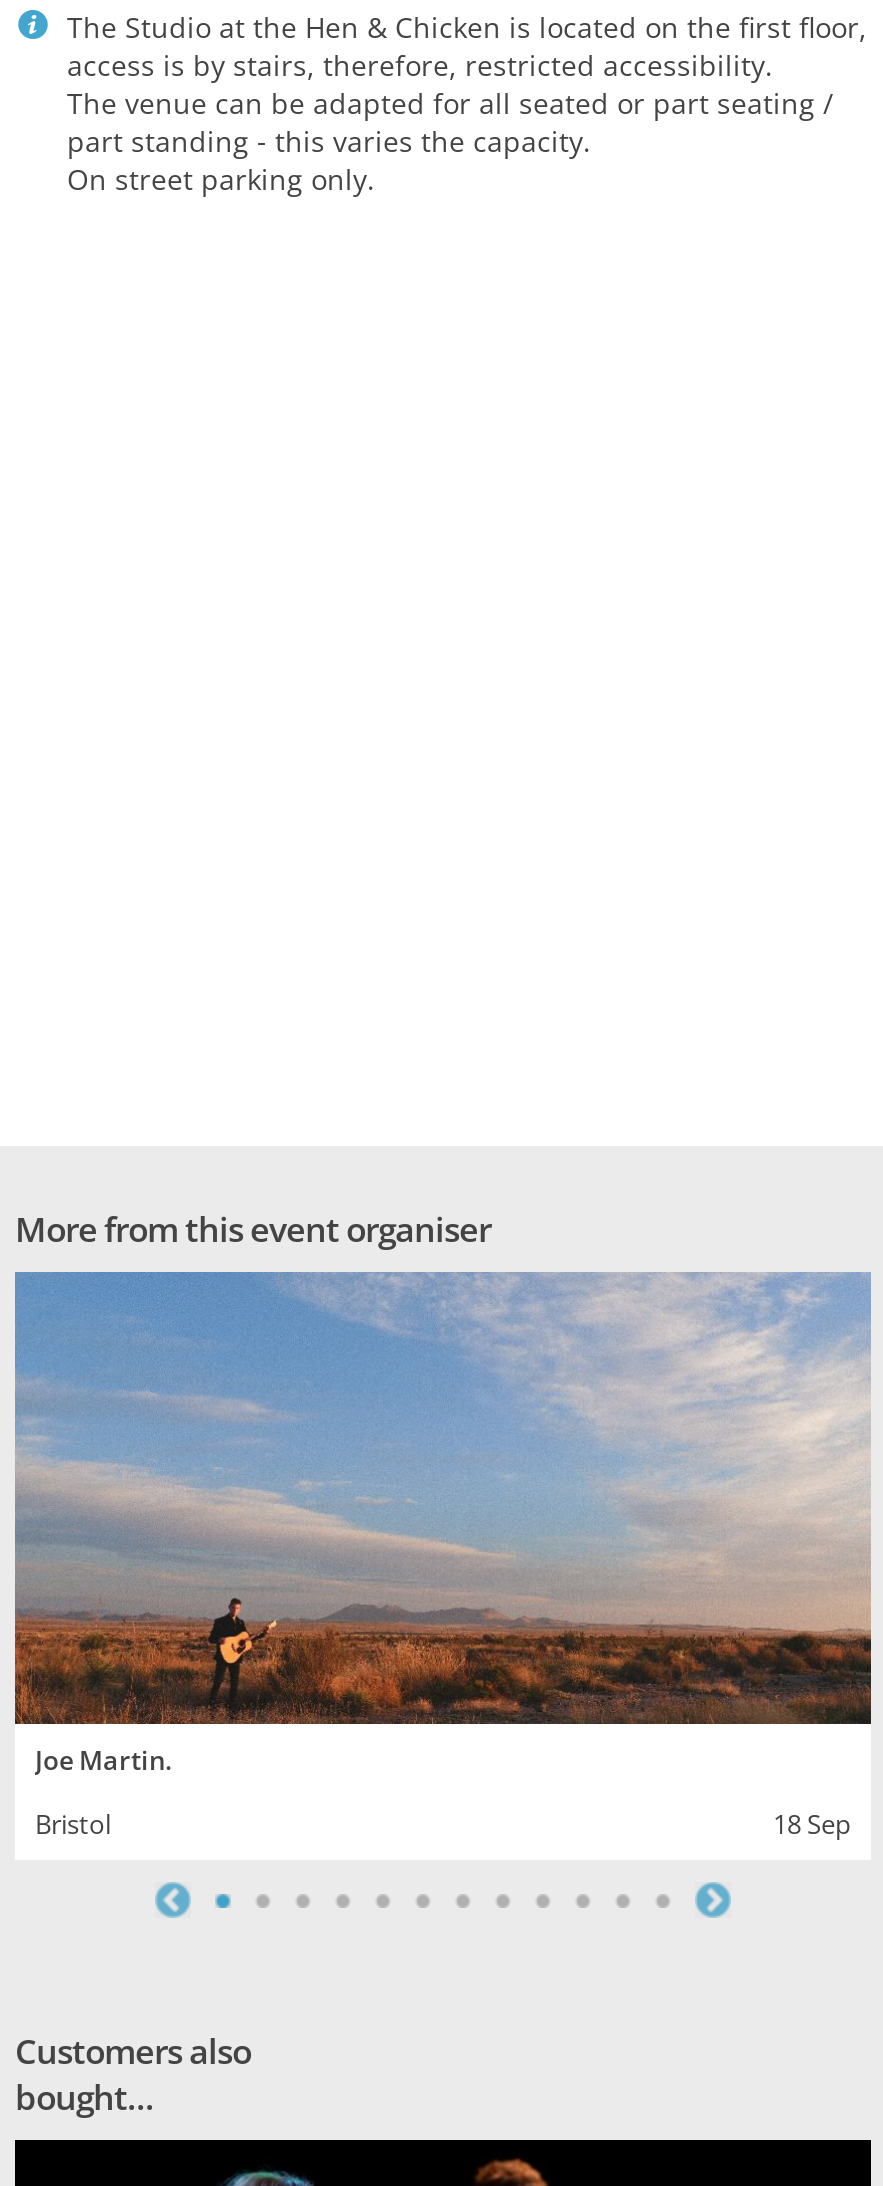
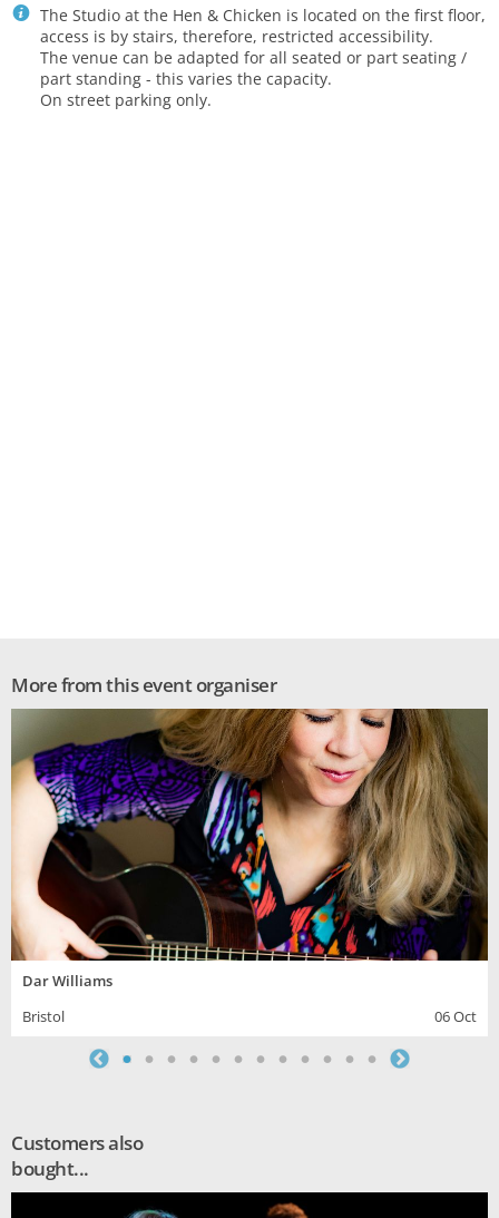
- [image]
- Joe Martin.
+ [image]
+ Dar Williams

- 18 Sep
+ 06 Oct
